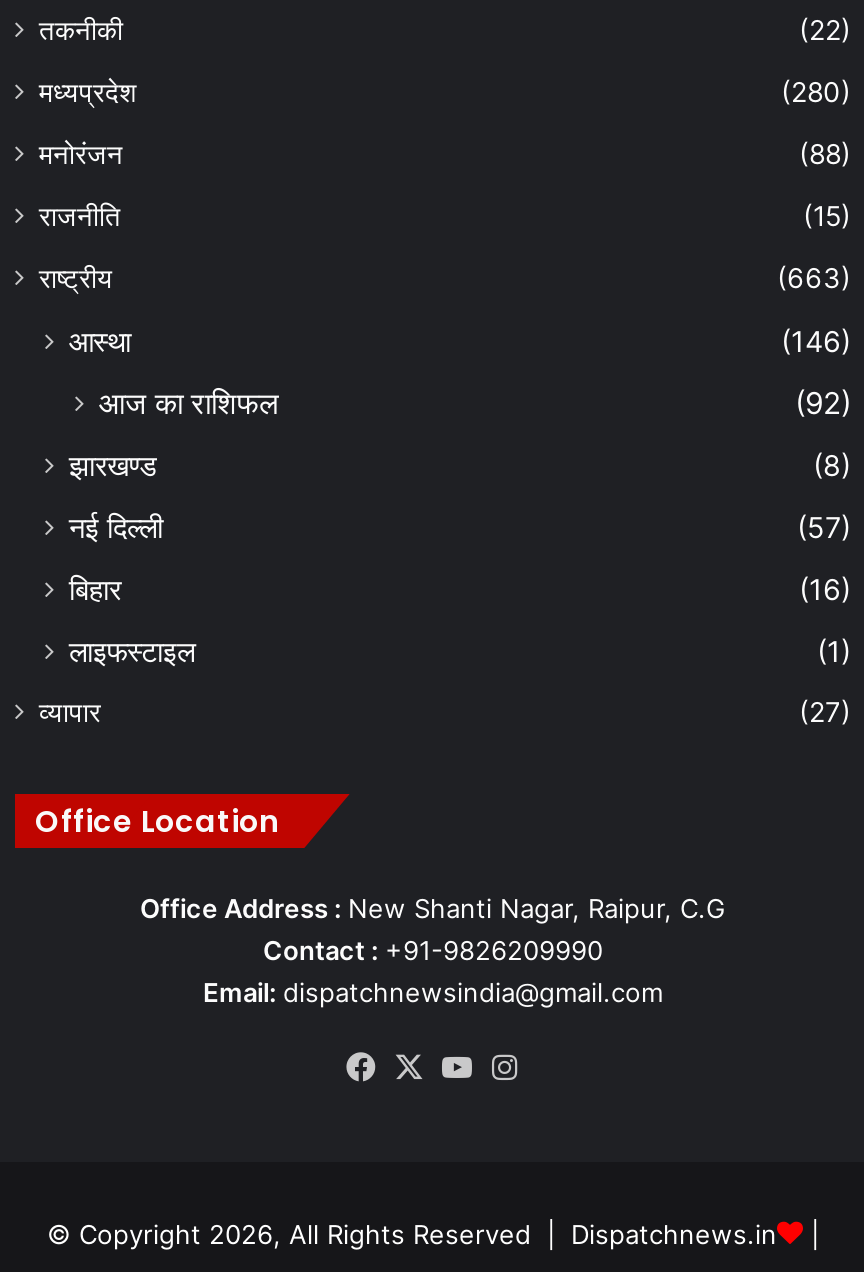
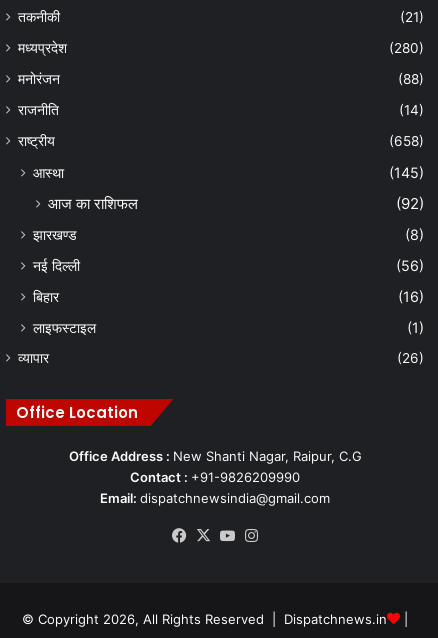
- (22)
+ (21)

- (15)
+ (14)

- (663)
+ (658)

- (146)
+ (145)

- (57)
+ (56)

- (27)
+ (26)
